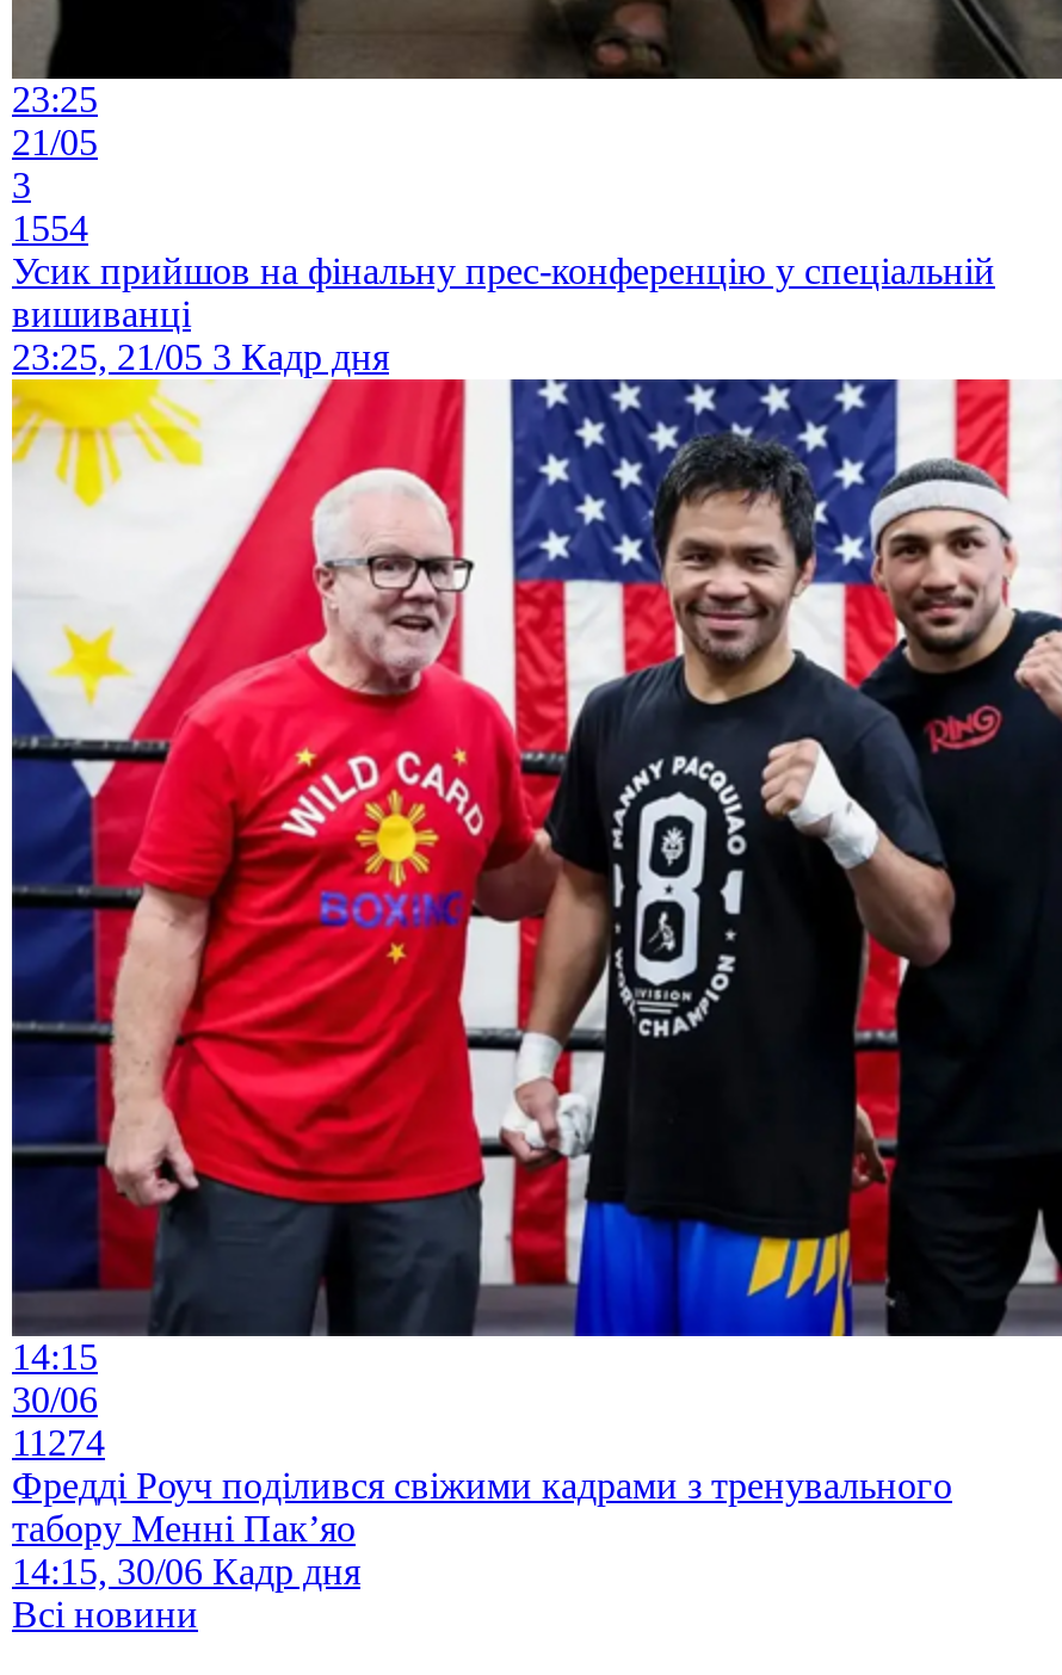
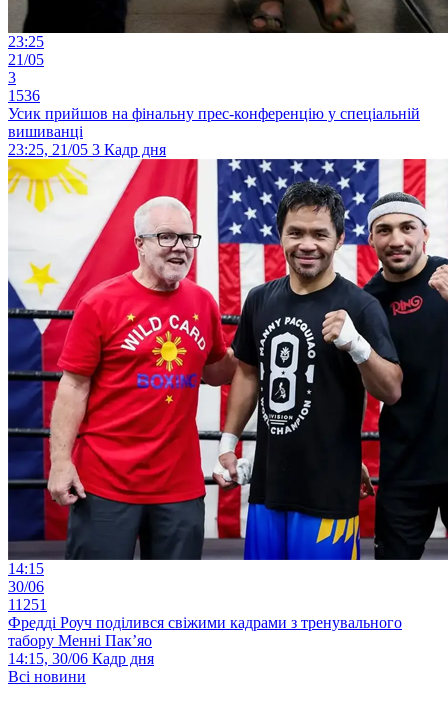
- 1554
+ 1536

- 11274
+ 11251
